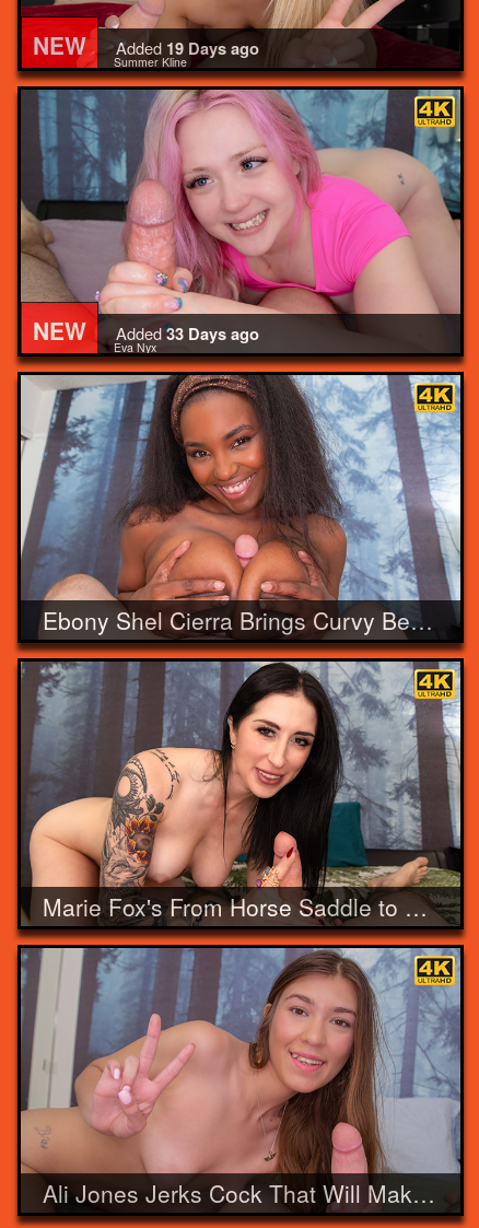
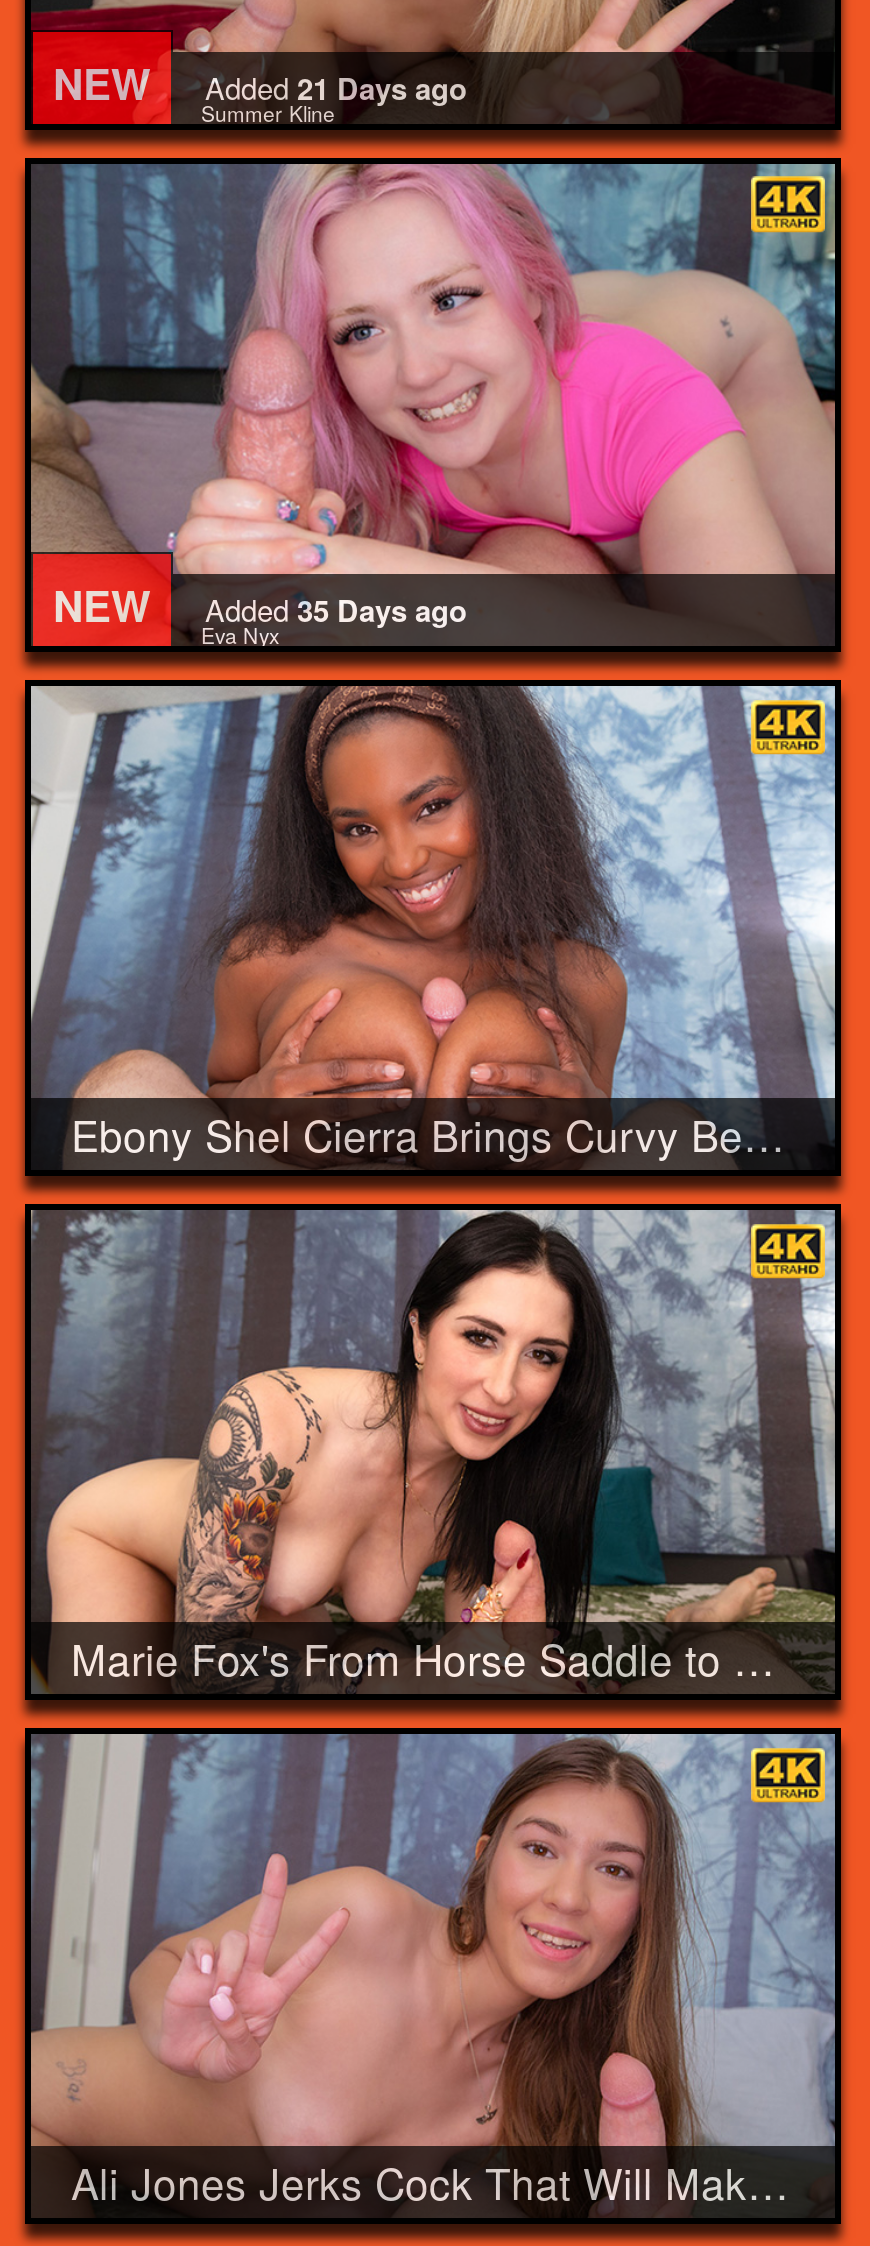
- Added 19 Days ago
+ Added 21 Days ago

- Added 33 Days ago
+ Added 35 Days ago
